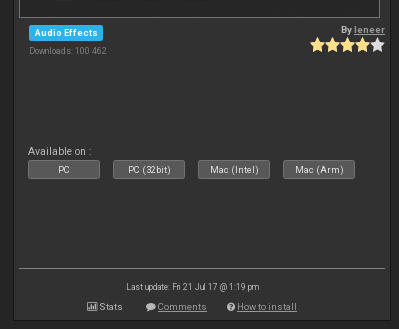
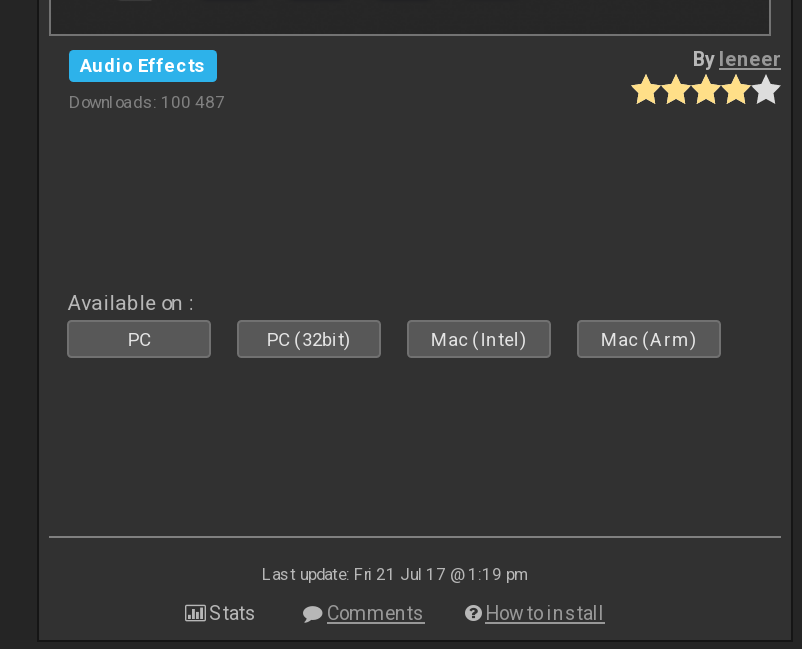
- Downloads: 100 462
+ Downloads: 100 487
